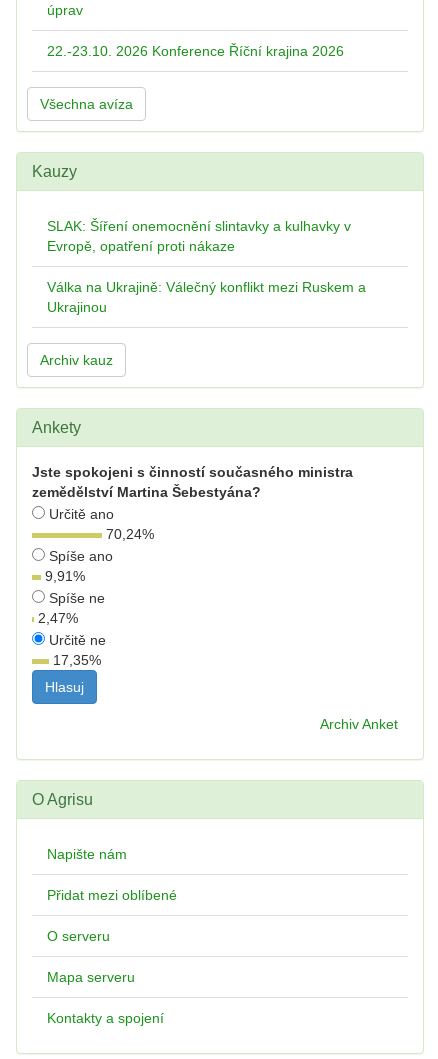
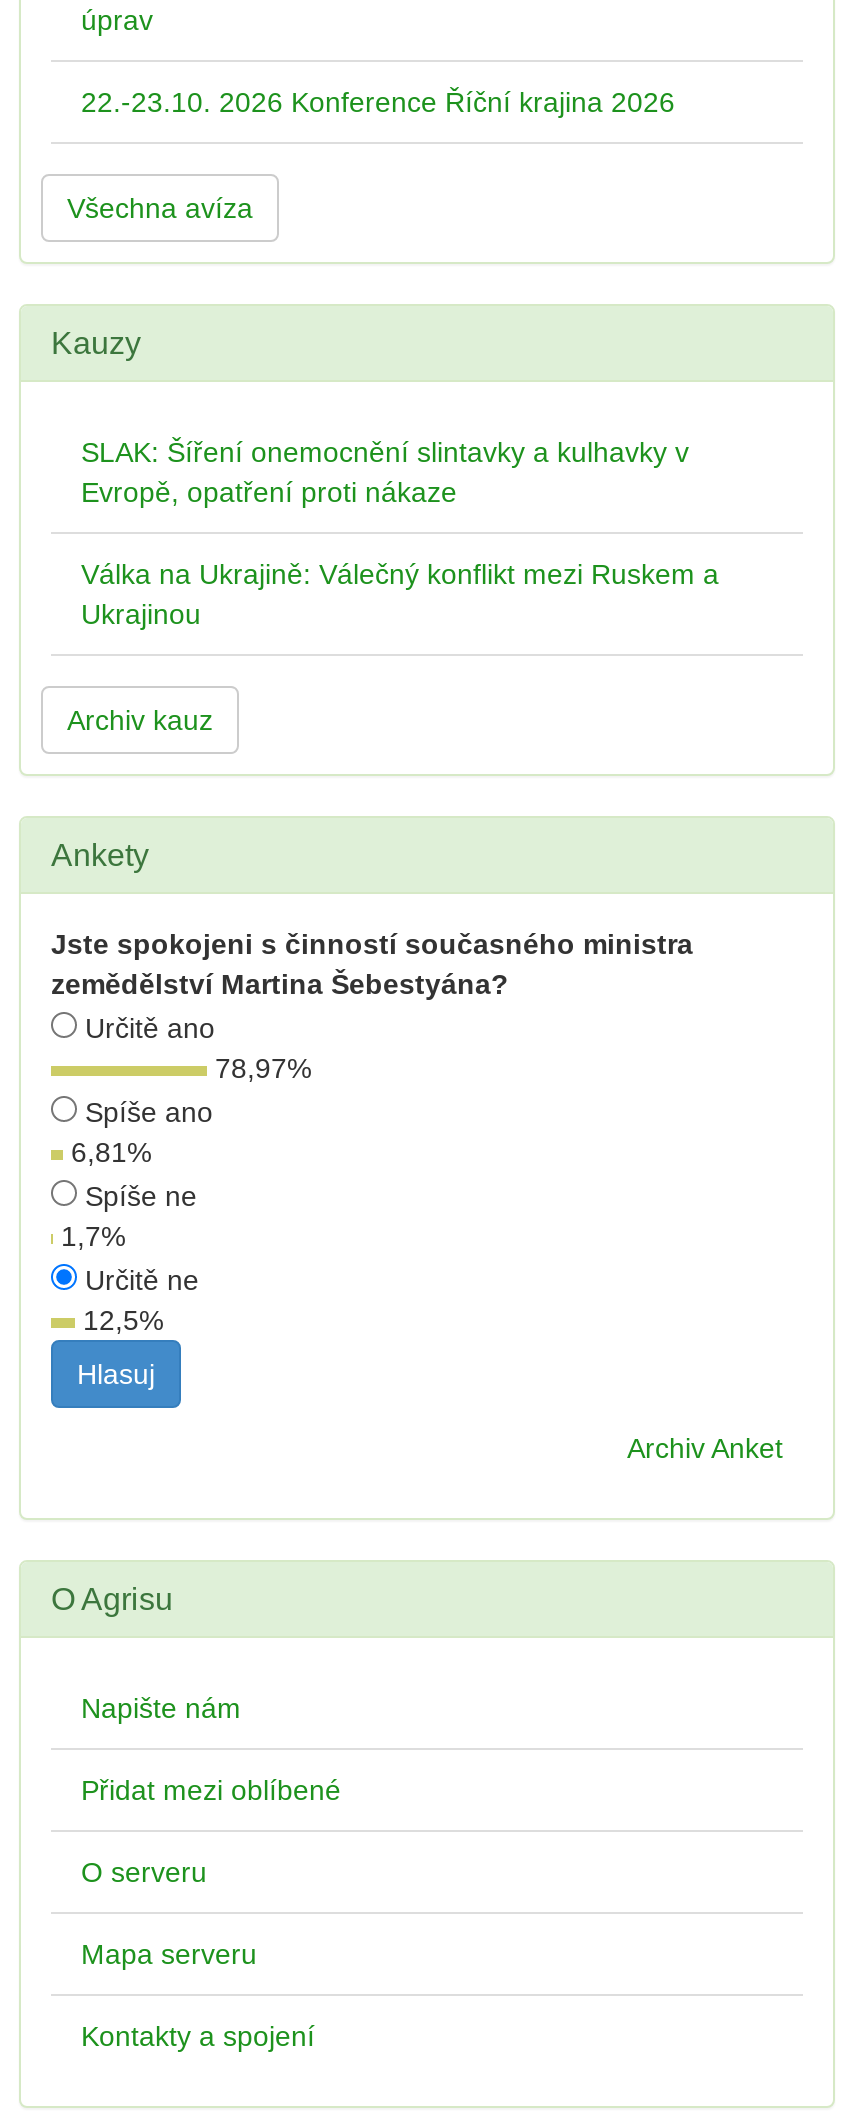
- 70,24%
+ 78,97%

- 9,91%
+ 6,81%

- 2,47%
+ 1,7%

- 17,35%
+ 12,5%
